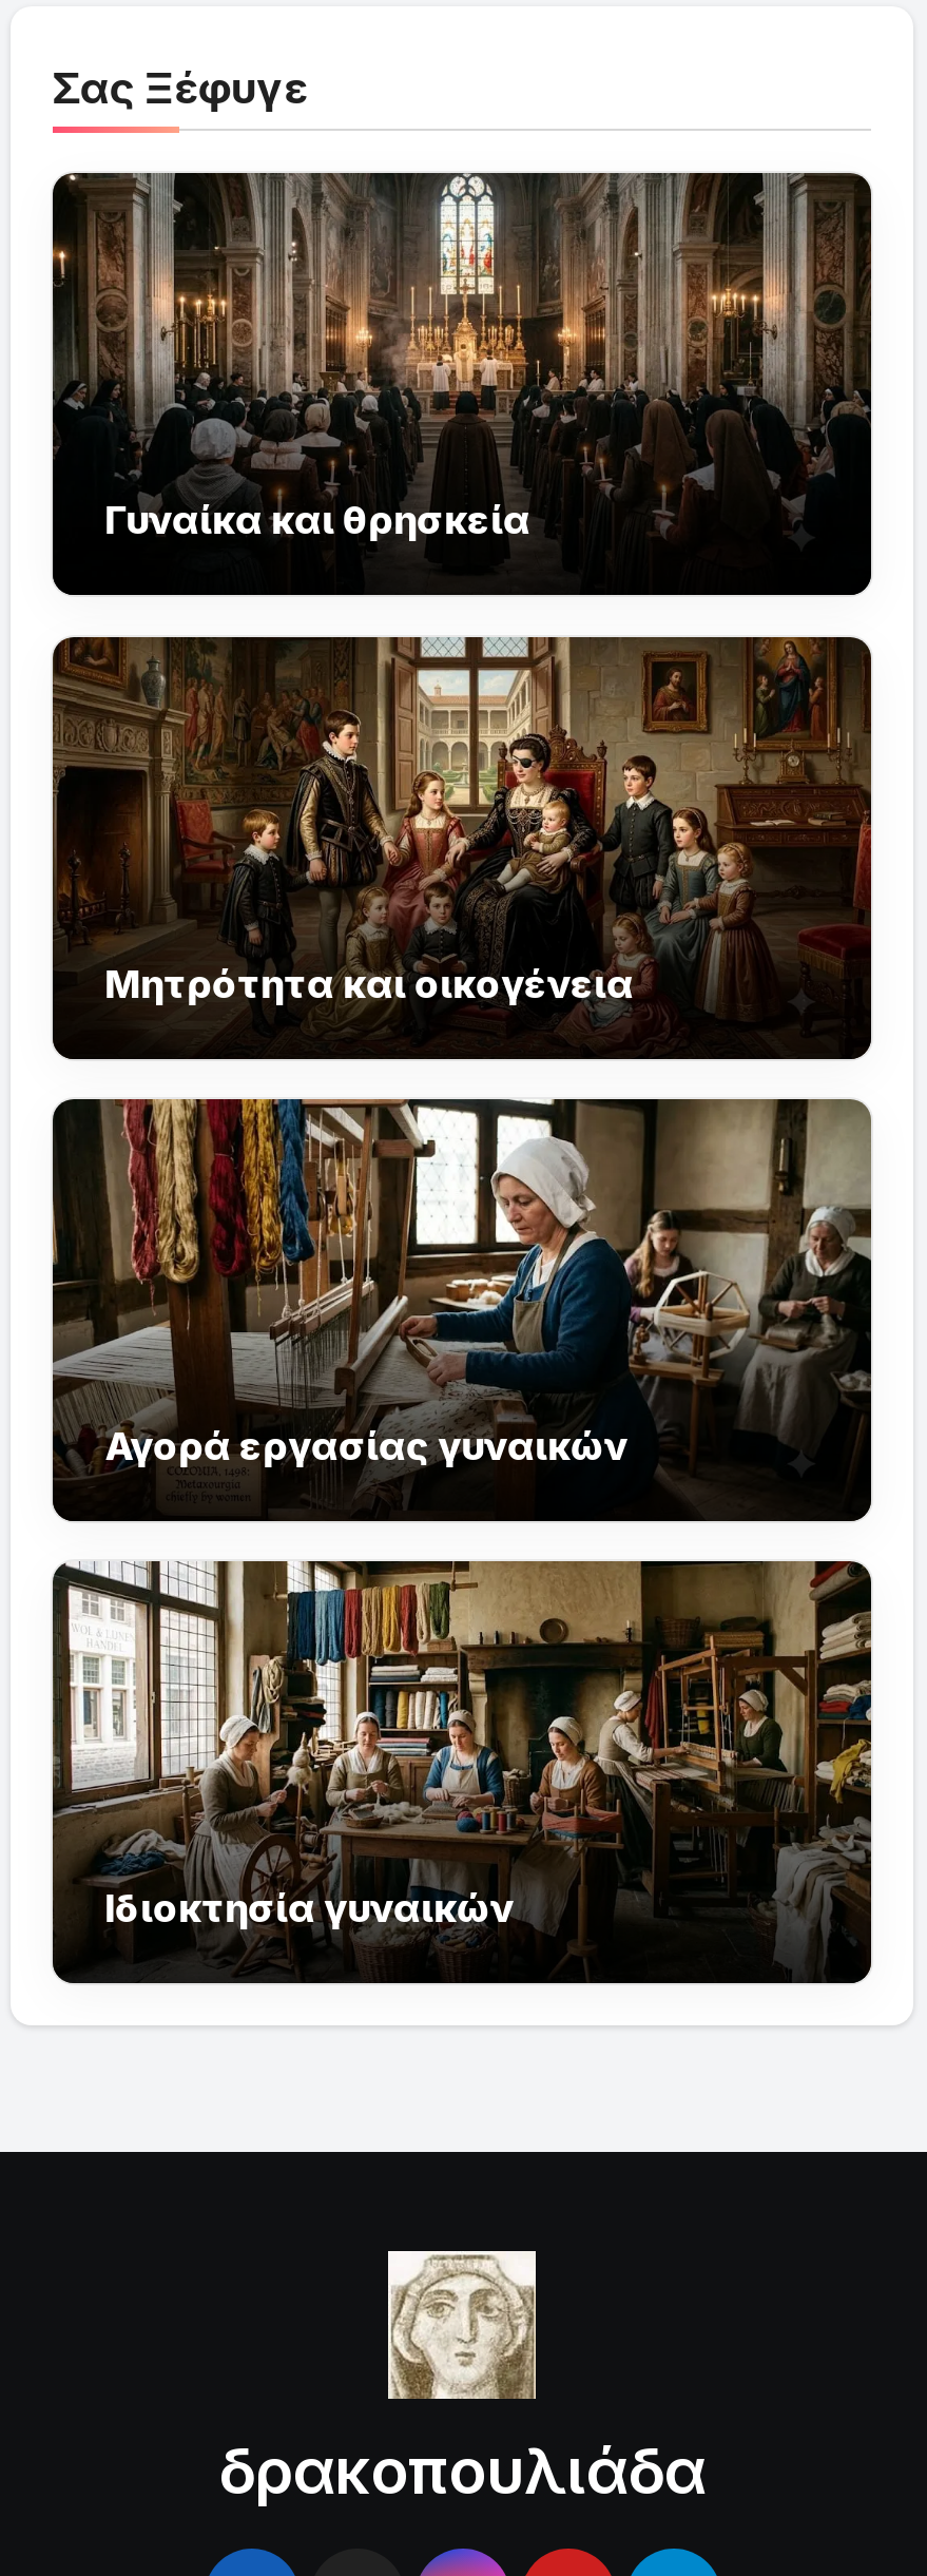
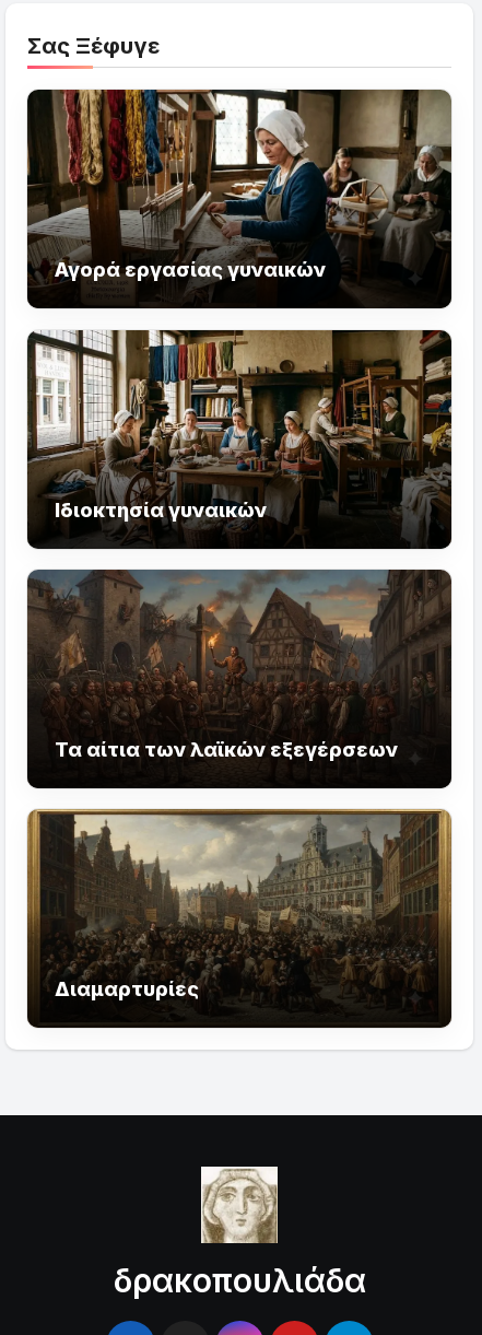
- [image]
- Γυναίκα και θρησκεία

- [image]
- Μητρότητα και οικογένεια

moved up: [image] | Αγορά εργασίας γυναικών | Ιδιοκτησία γυναικών

+ [image]
+ Διαμαρτυρίες

+ [image]
+ Τα αίτια των λαϊκών εξεγέρσεων
